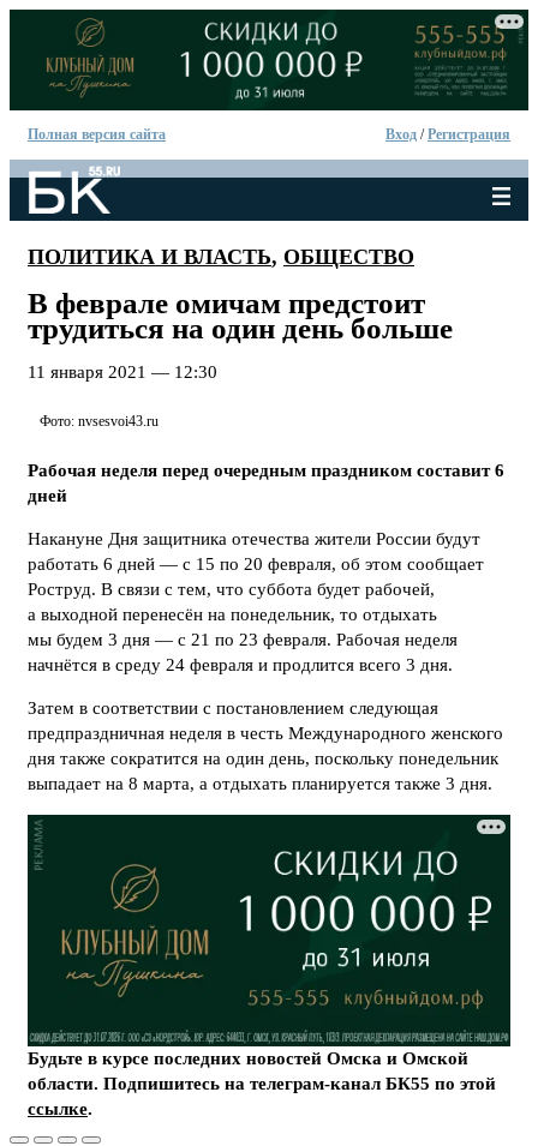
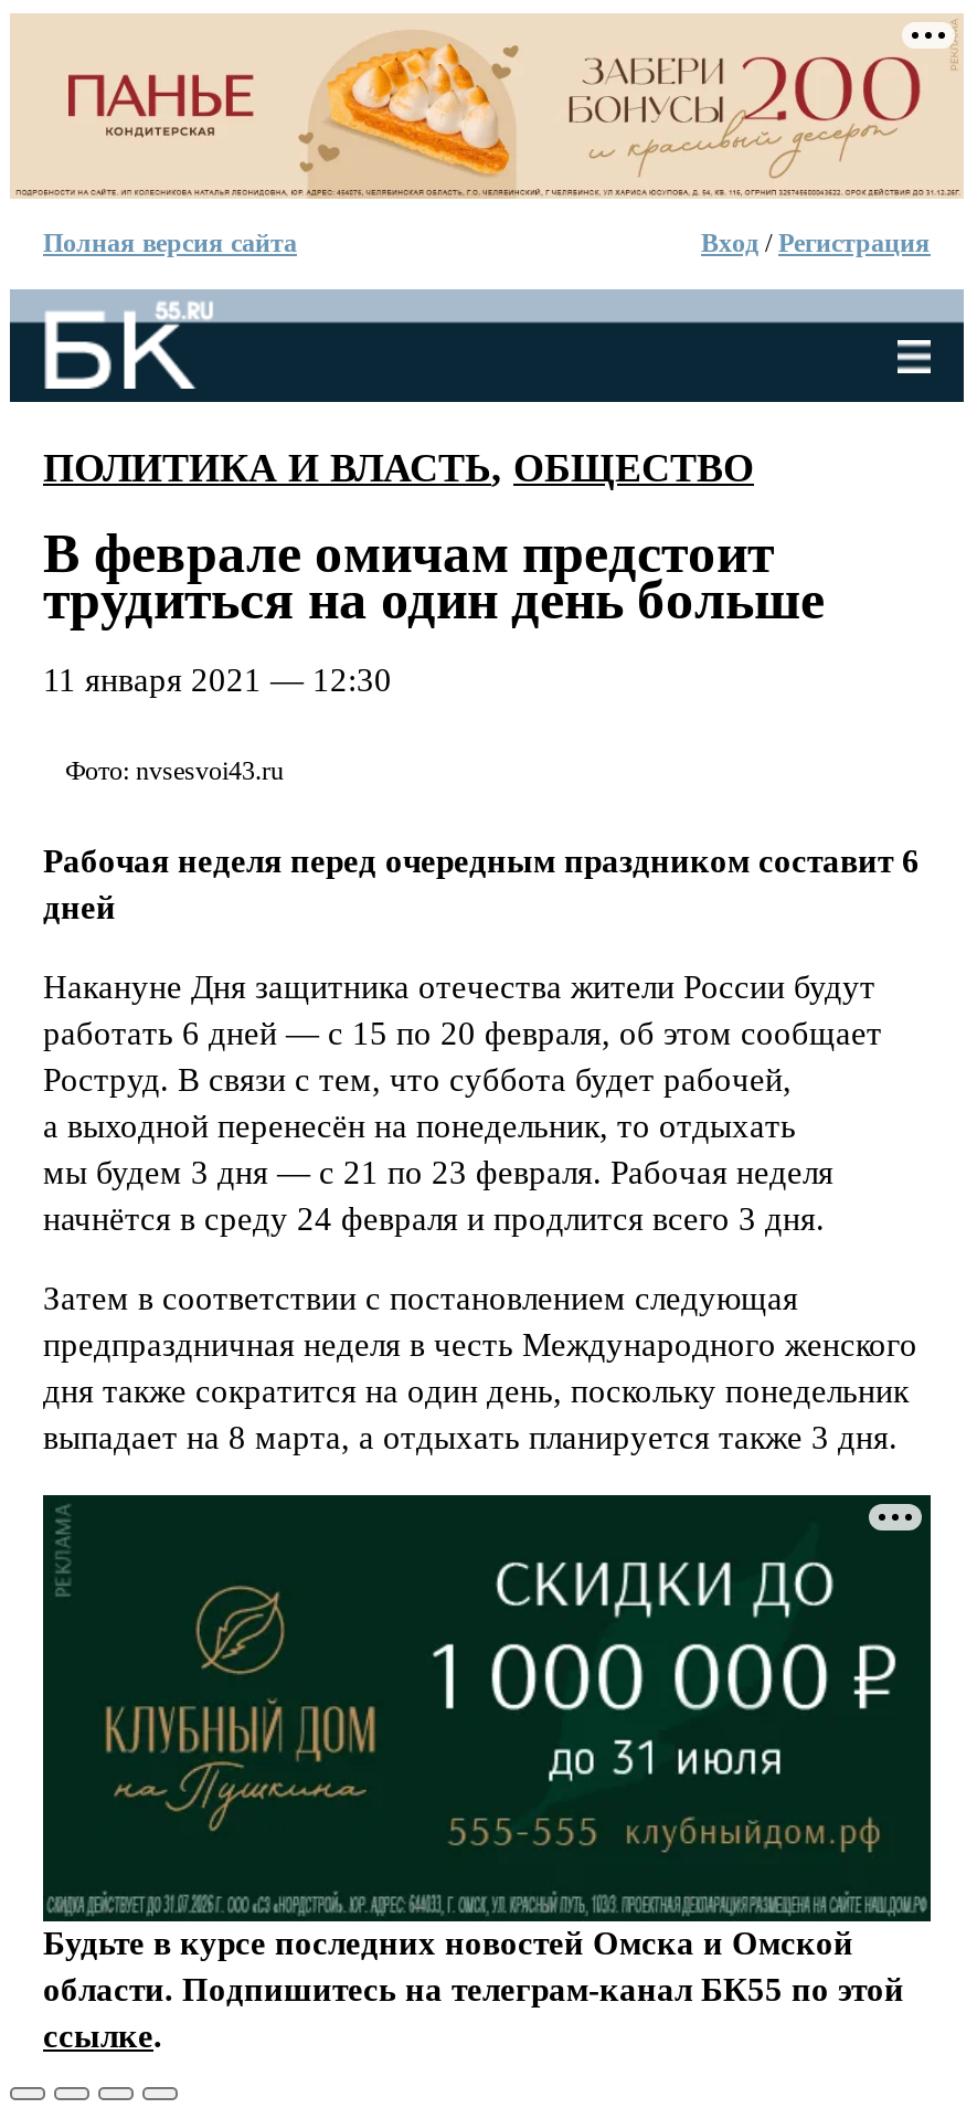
- [image]
+ [image]
